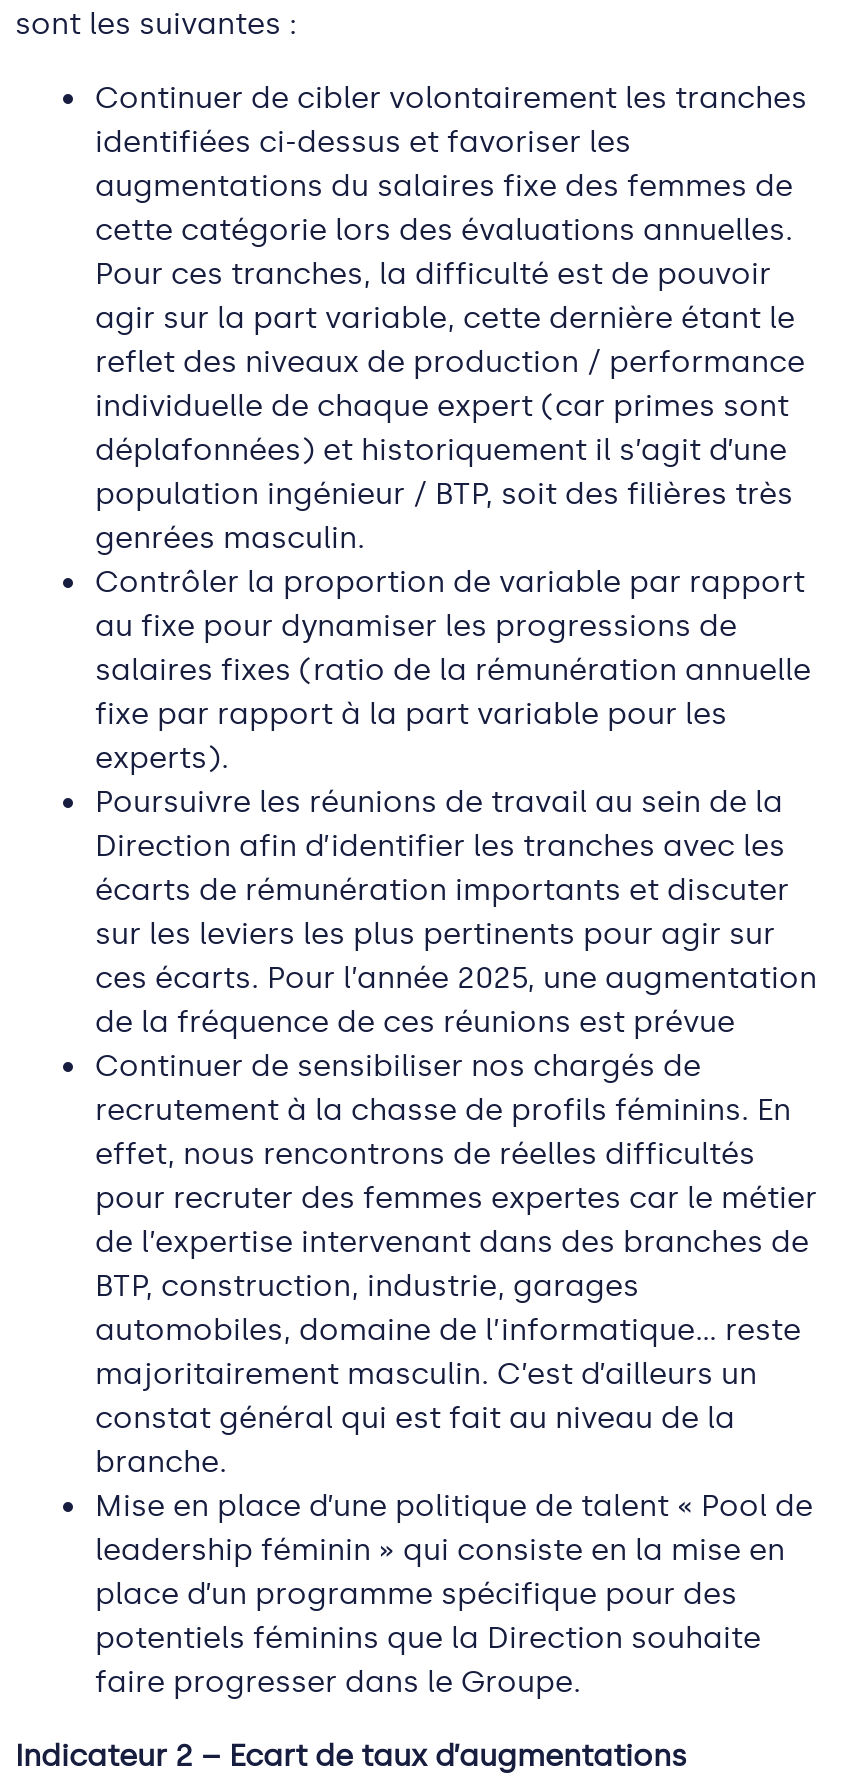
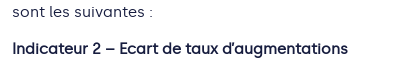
- Continuer de cibler volontairement les tranches
- identifiées ci-dessus et favoriser les
- augmentations du salaires fixe des femmes de
- cette catégorie lors des évaluations annuelles.
- Pour ces tranches, la difficulté est de pouvoir
- agir sur la part variable, cette dernière étant le
- reflet des niveaux de production / performance
- individuelle de chaque expert (car primes sont
- déplafonnées) et historiquement il s’agit d’une
- population ingénieur / BTP, soit des filières très
- genrées masculin.
- Contrôler la proportion de variable par rapport
- au fixe pour dynamiser les progressions de
- salaires fixes (ratio de la rémunération annuelle
- fixe par rapport à la part variable pour les
- experts).
- Poursuivre les réunions de travail au sein de la
- Direction afin d’identifier les tranches avec les
- écarts de rémunération importants et discuter
- sur les leviers les plus pertinents pour agir sur
- ces écarts. Pour l’année 2025, une augmentation
- de la fréquence de ces réunions est prévue
- Continuer de sensibiliser nos chargés de
- recrutement à la chasse de profils féminins. En
- effet, nous rencontrons de réelles difficultés
- pour recruter des femmes expertes car le métier
- de l’expertise intervenant dans des branches de
- BTP, construction, industrie, garages
- automobiles, domaine de l’informatique… reste
- majoritairement masculin. C’est d’ailleurs un
- constat général qui est fait au niveau de la
- branche.
- Mise en place d’une politique de talent « Pool de
- leadership féminin » qui consiste en la mise en
- place d’un programme spécifique pour des
- potentiels féminins que la Direction souhaite
- faire progresser dans le Groupe.
